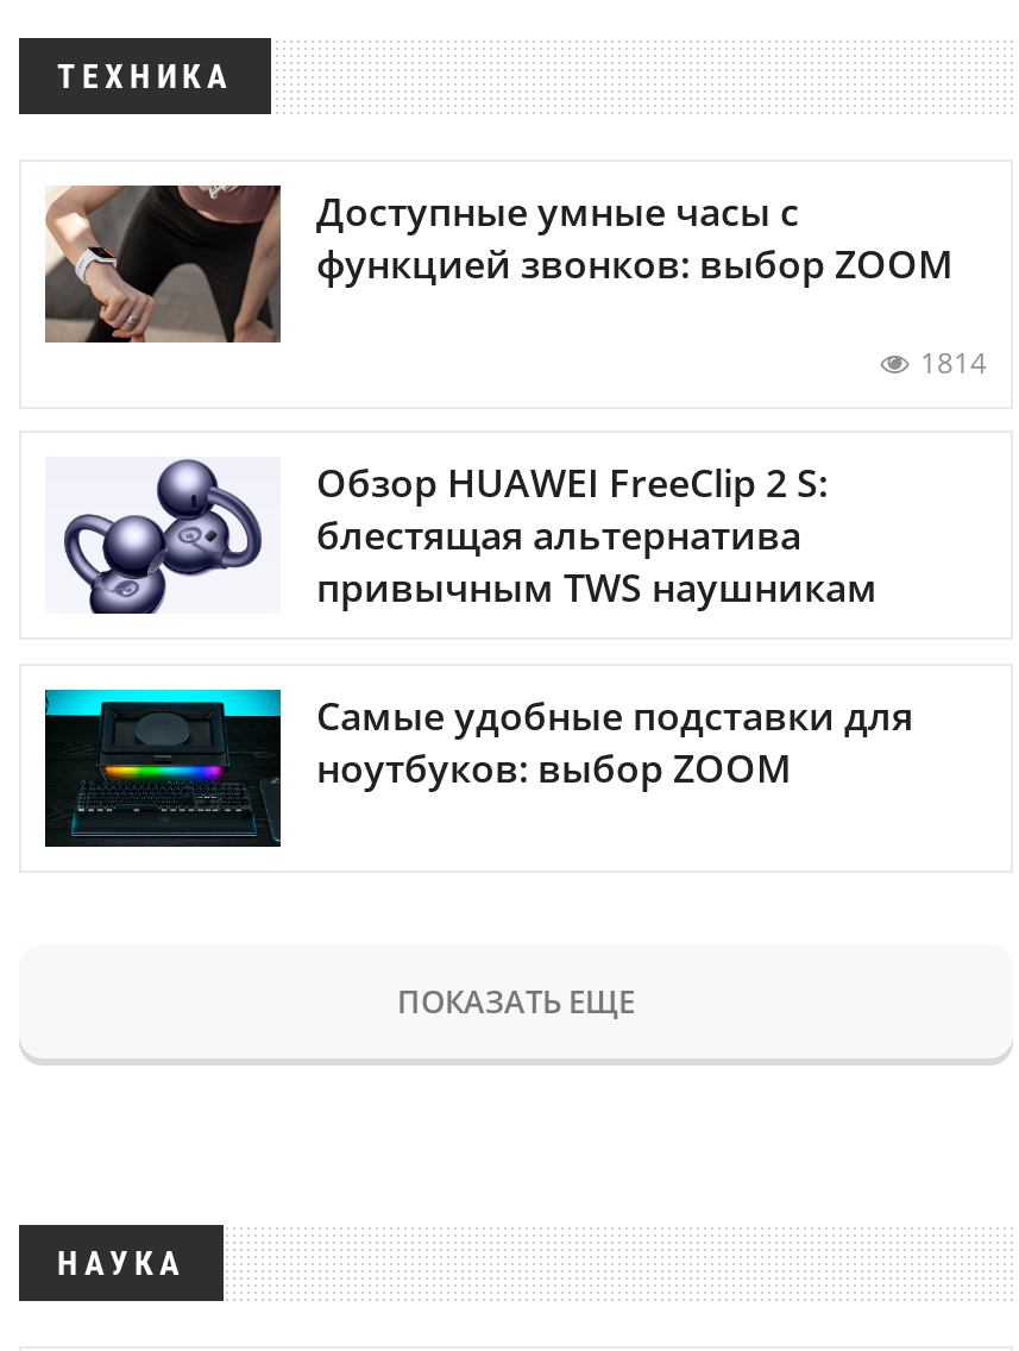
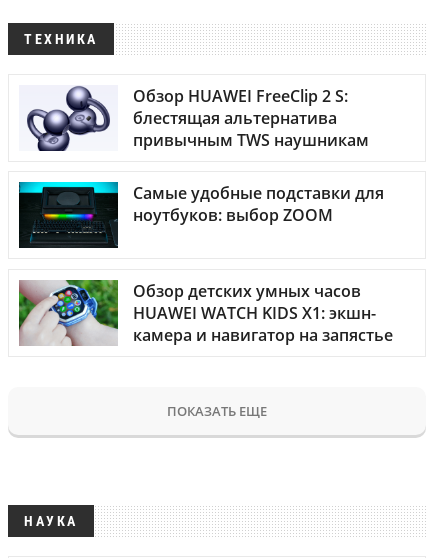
- [image]
- Доступные умные часы с
- функцией звонков: выбор ZOOM
- 1814

moved up: [image] | Обзор HUAWEI FreeClip 2 S: | блестящая альтернатива | привычным TWS наушникам | Самые удобные подставки для | ноутбуков: выбор ZOOM

+ [image]
+ Обзор детских умных часов
+ HUAWEI WATCH KIDS X1: экшн-
+ камера и навигатор на запястье
